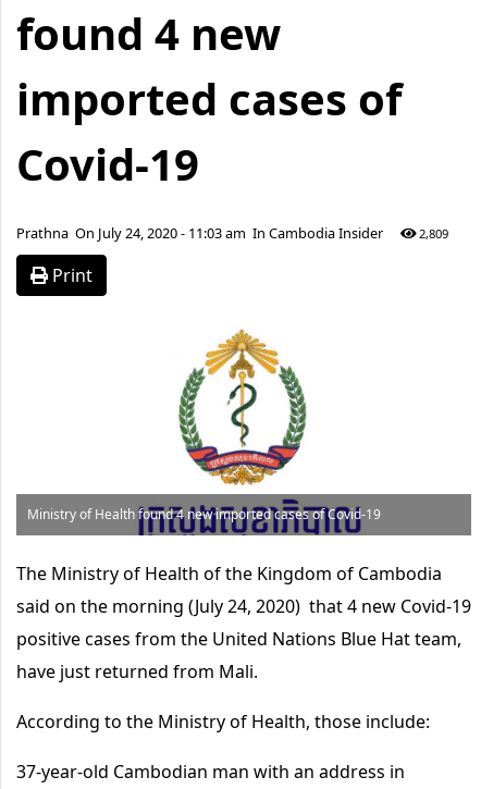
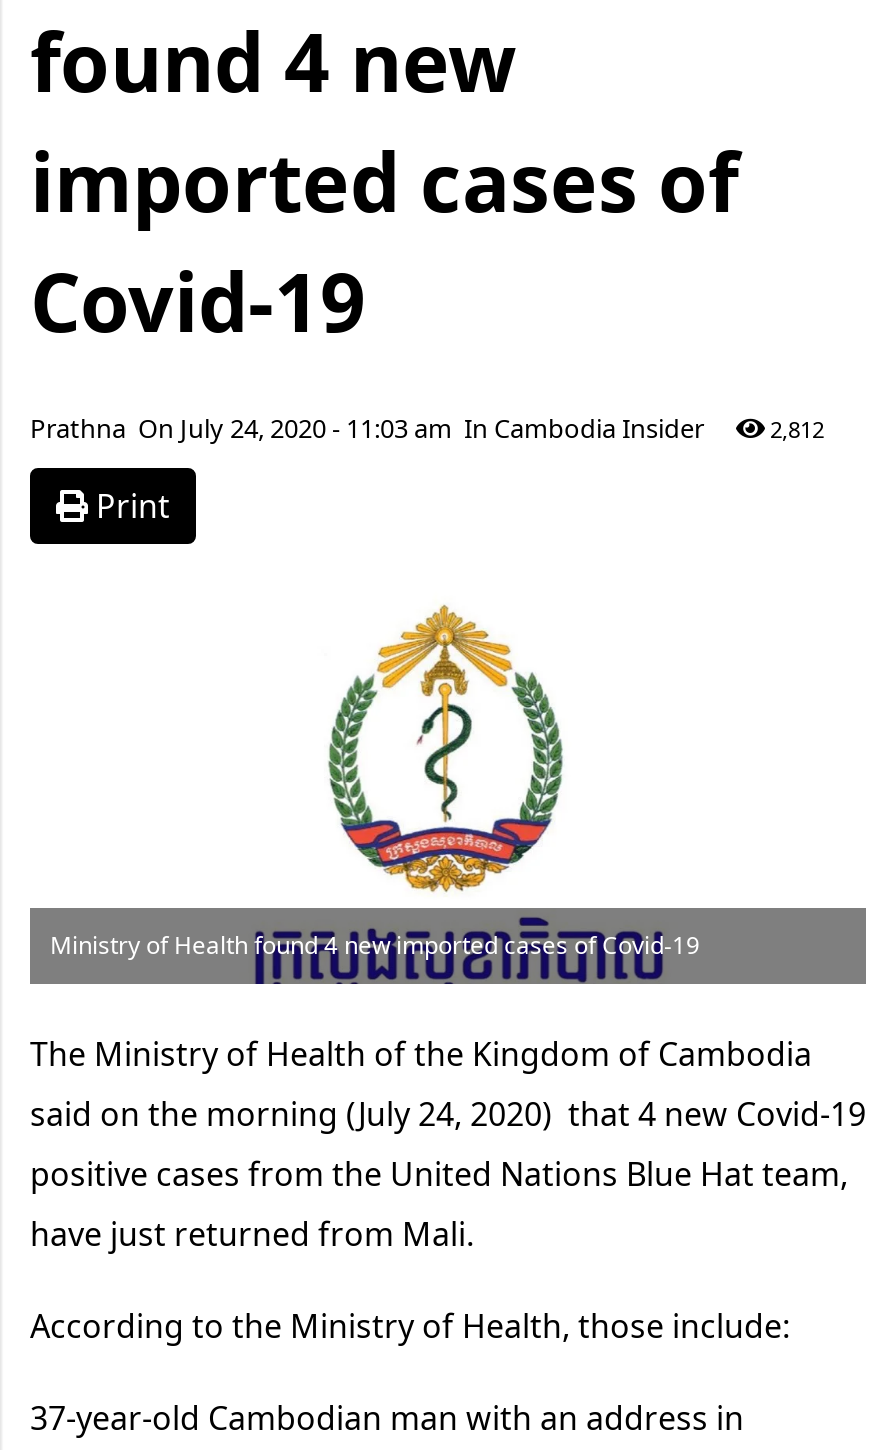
- 2,809
+ 2,812
